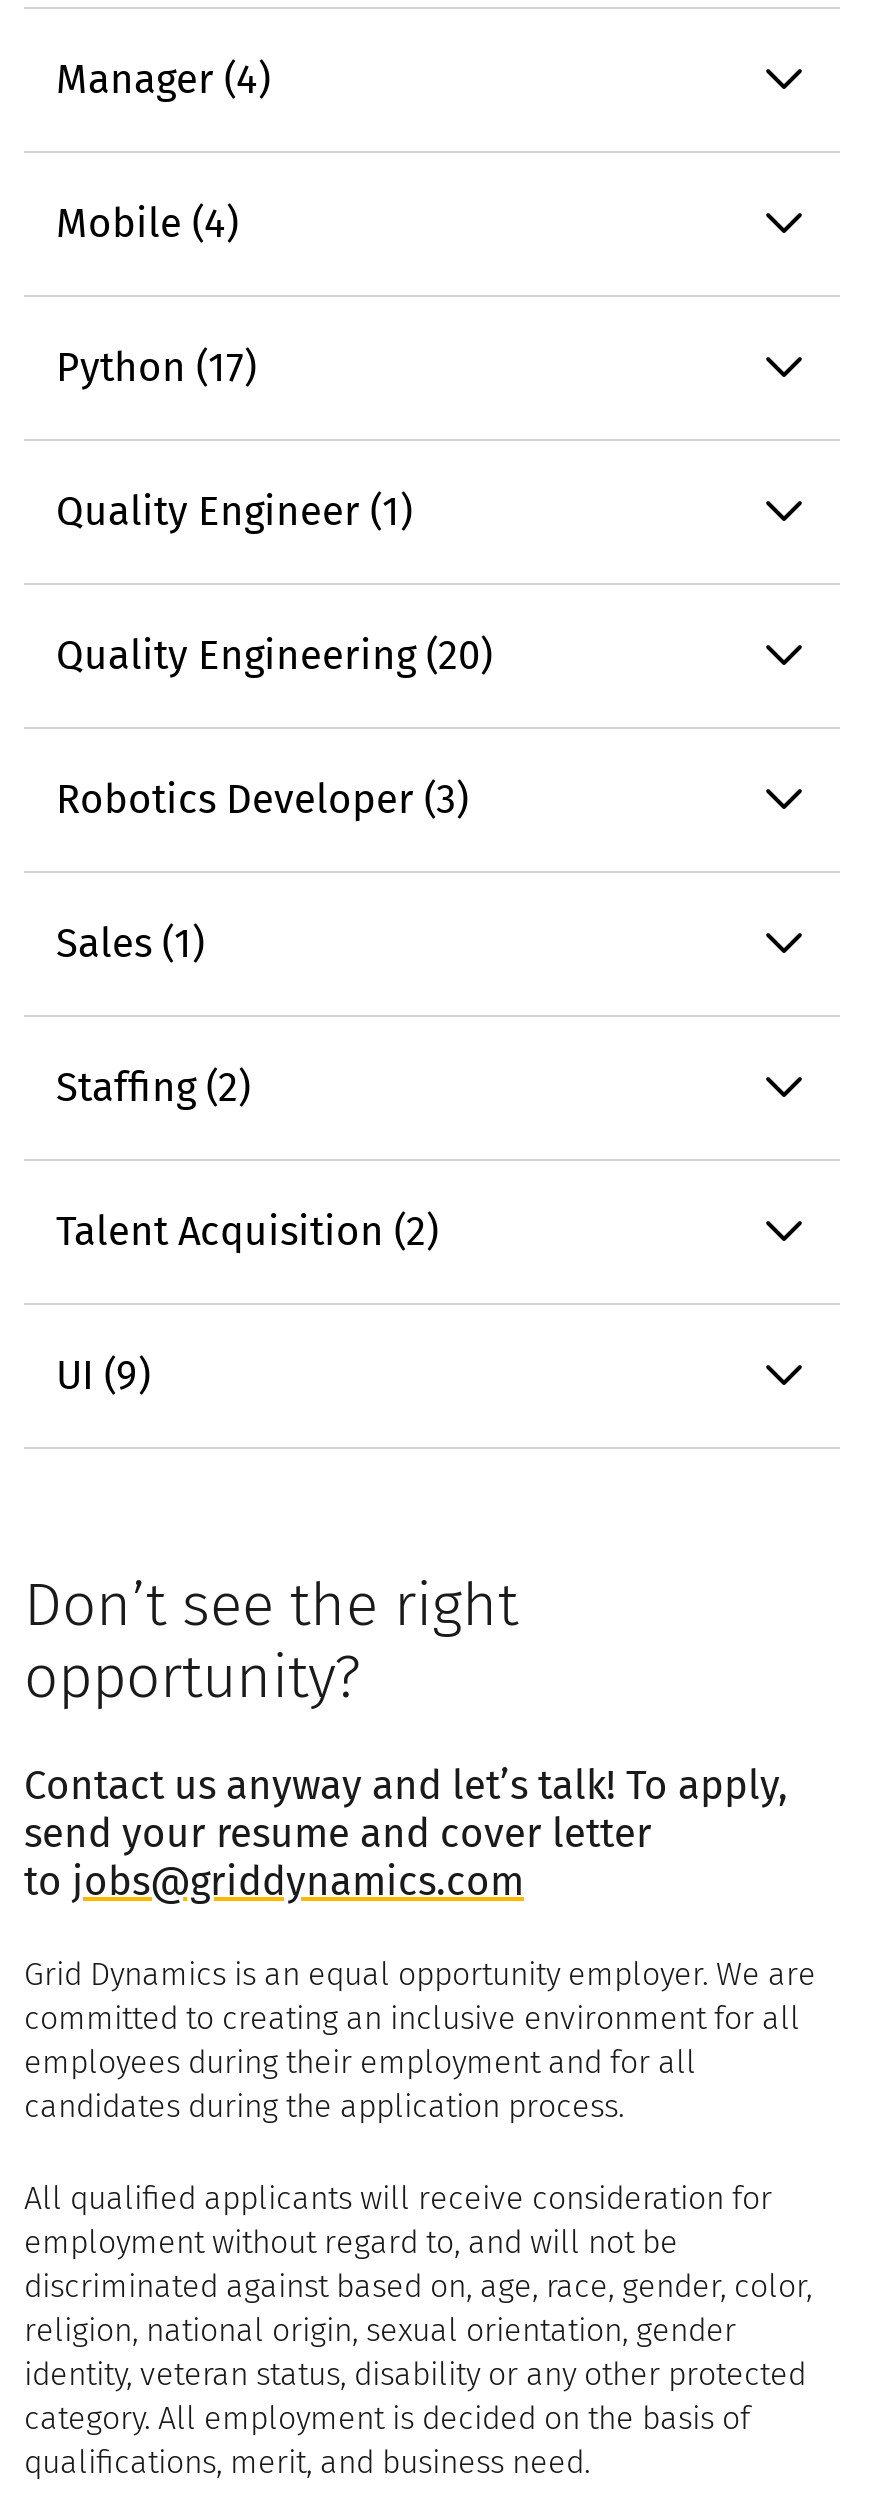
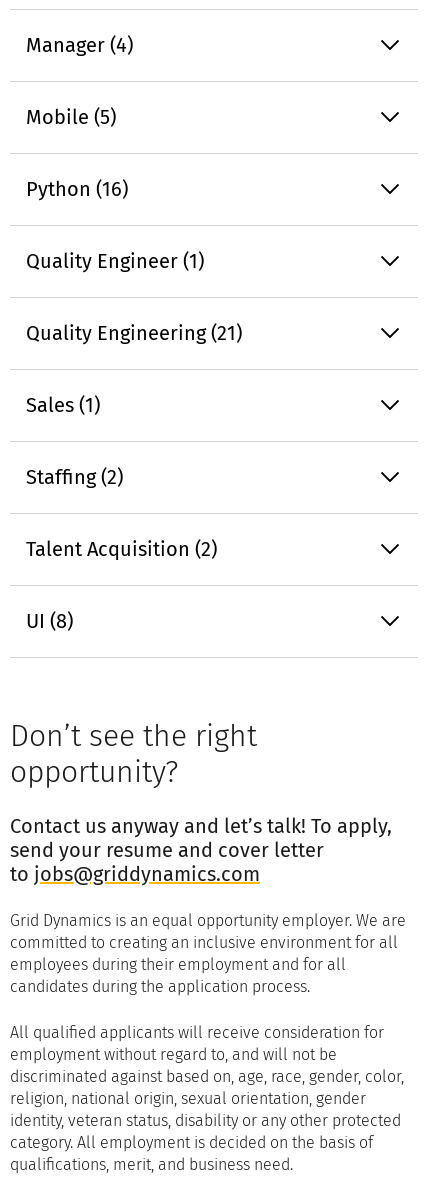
- Mobile (4)
+ Mobile (5)

- Python (17)
+ Python (16)

- Quality Engineering (20)
- Robotics Developer (3)
+ Quality Engineering (21)

- UI (9)
+ UI (8)
